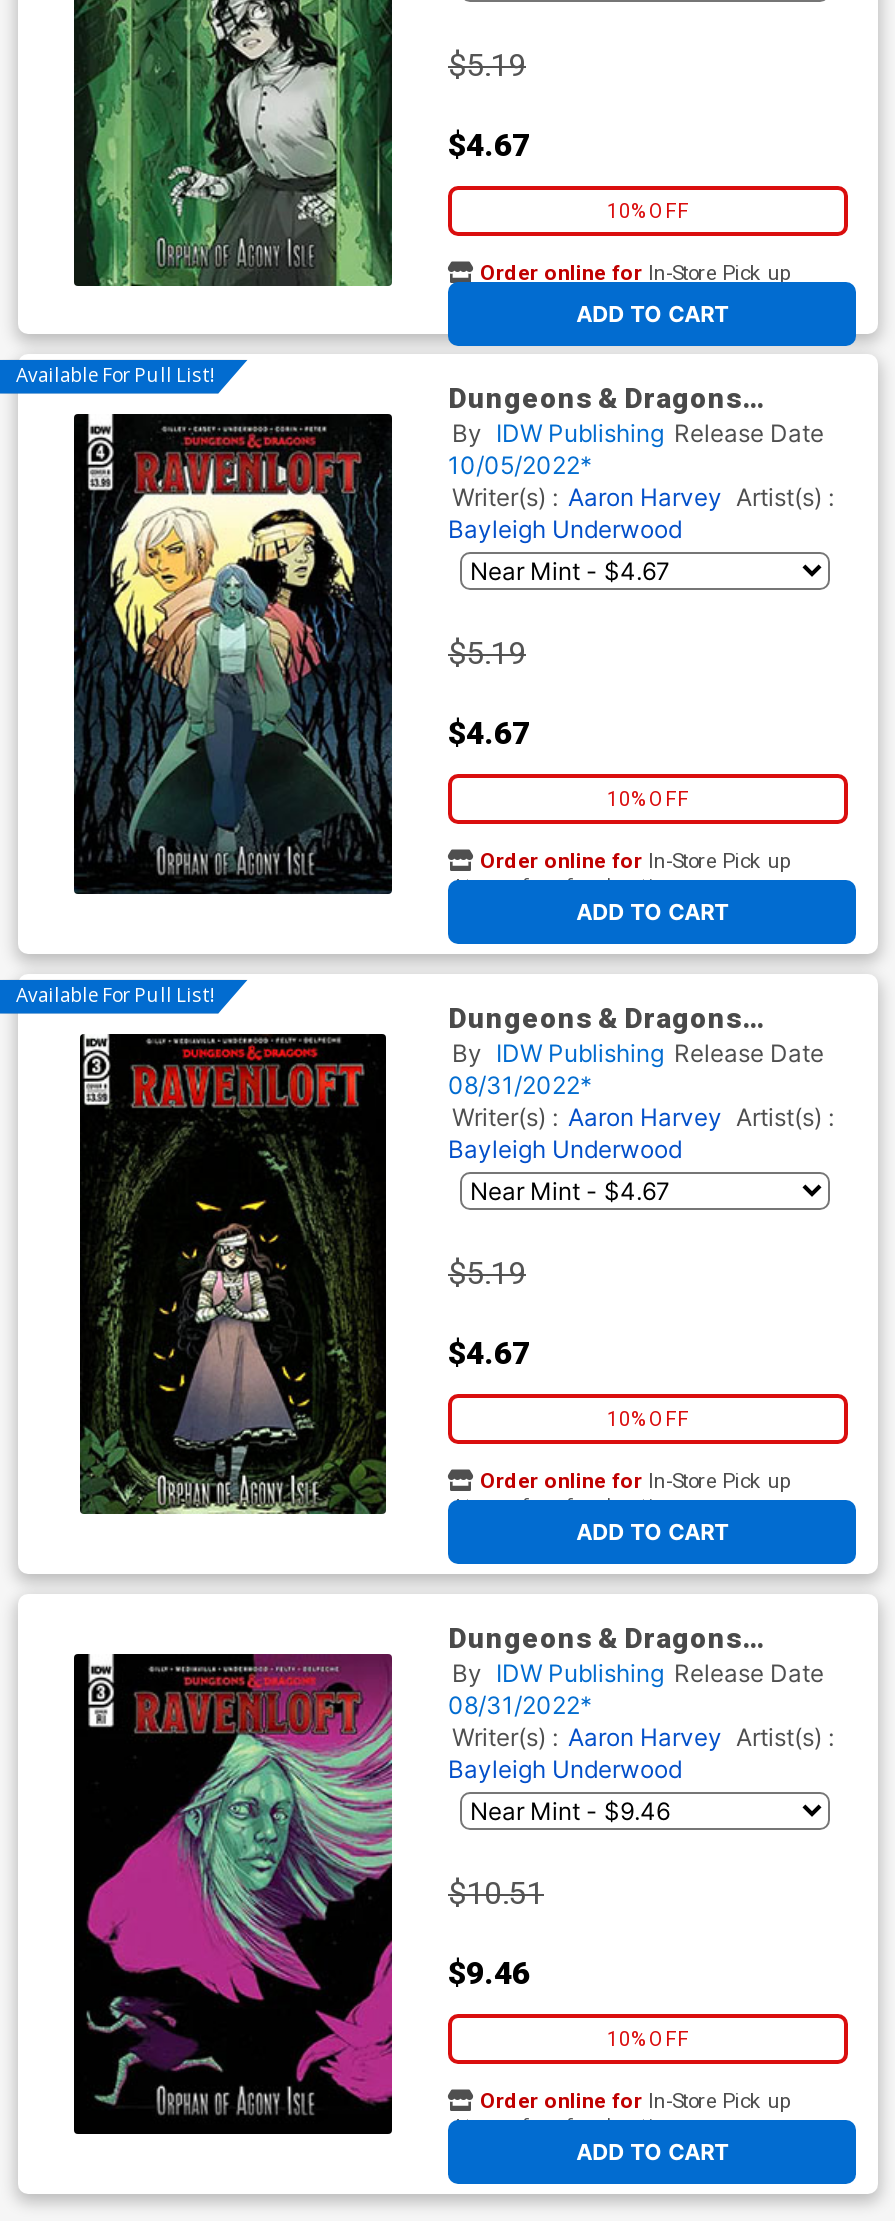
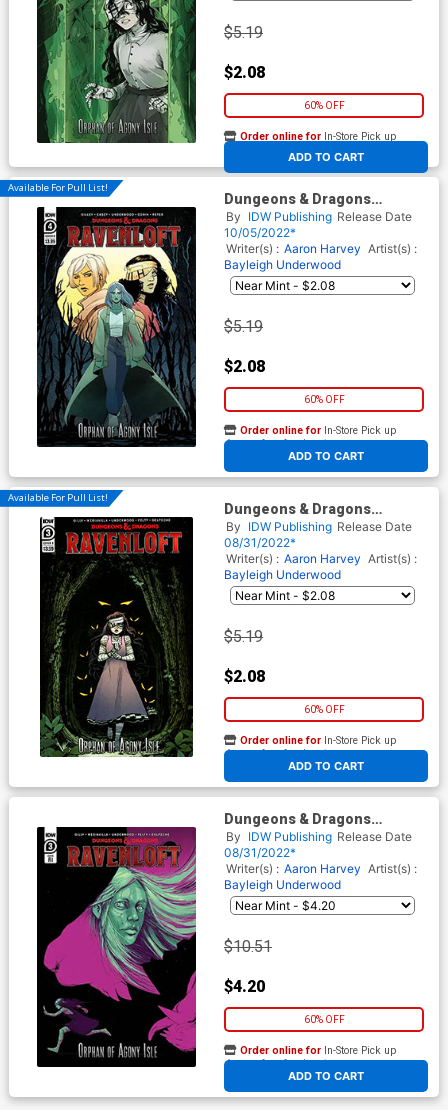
- $4.67
+ $2.08

- 10% OFF
+ 60% OFF

- $4.67
+ $2.08

- 10% OFF
+ 60% OFF

- $4.67
+ $2.08

- 10% OFF
+ 60% OFF

- $9.46
+ $4.20

- 10% OFF
+ 60% OFF
